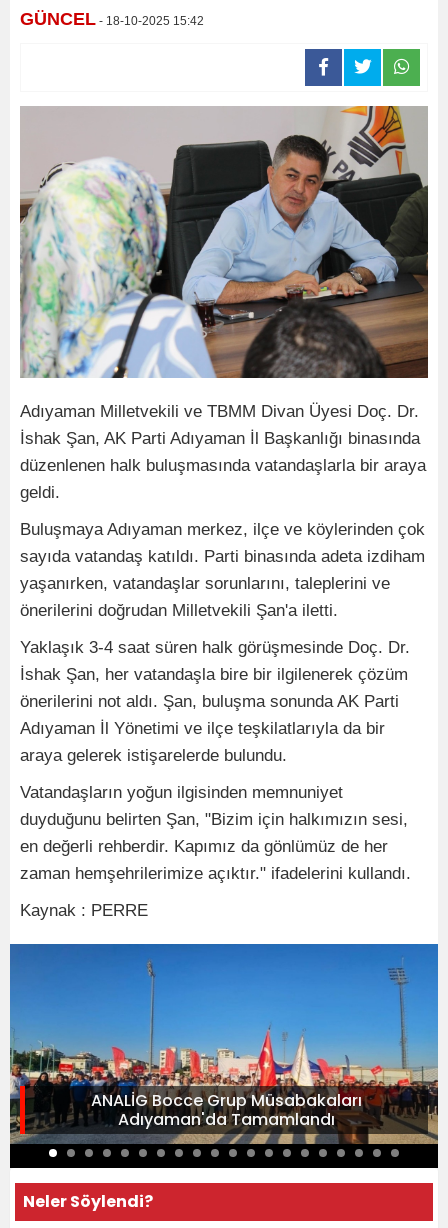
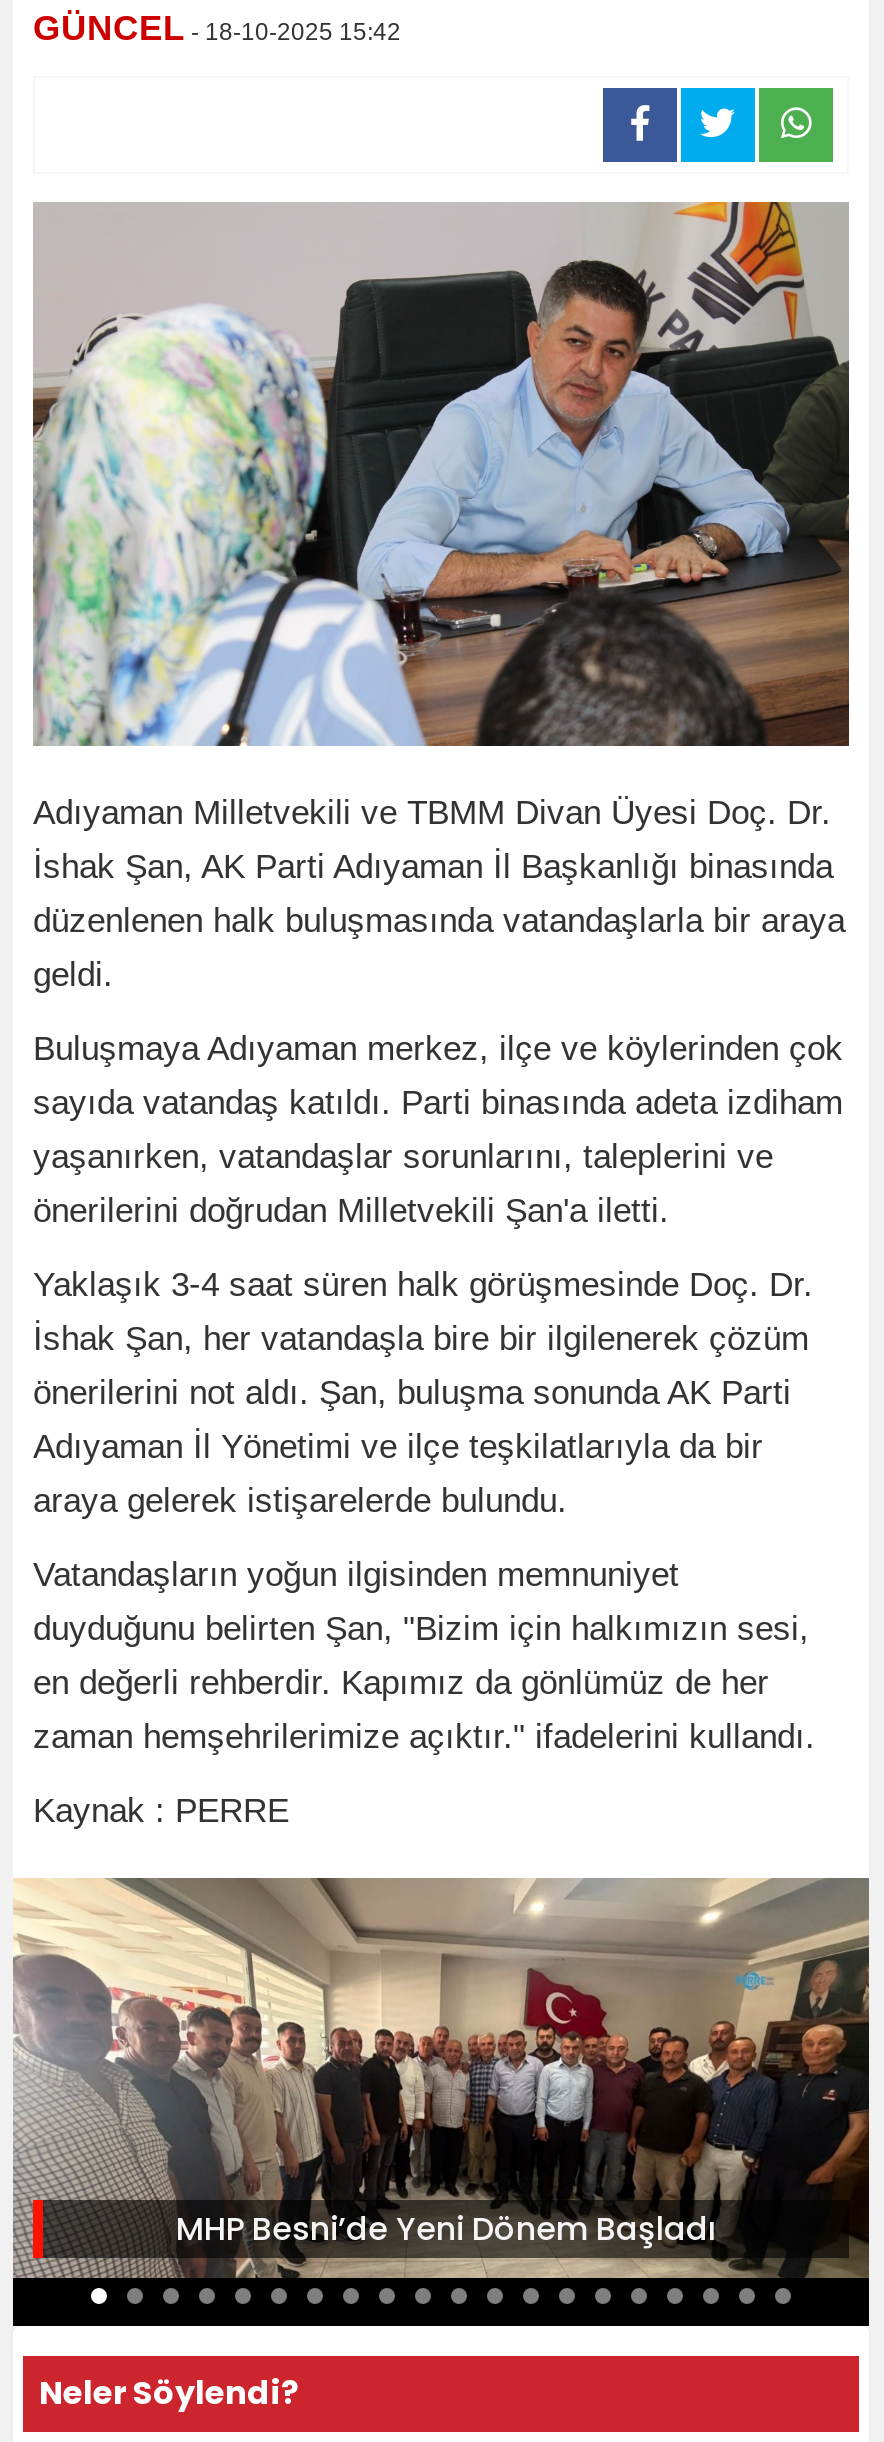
- [image]
- ANALİG Bocce Grup Müsabakaları
- Adıyaman'da Tamamlandı
+ [image]
+ MHP Besni’de Yeni Dönem Başladı
